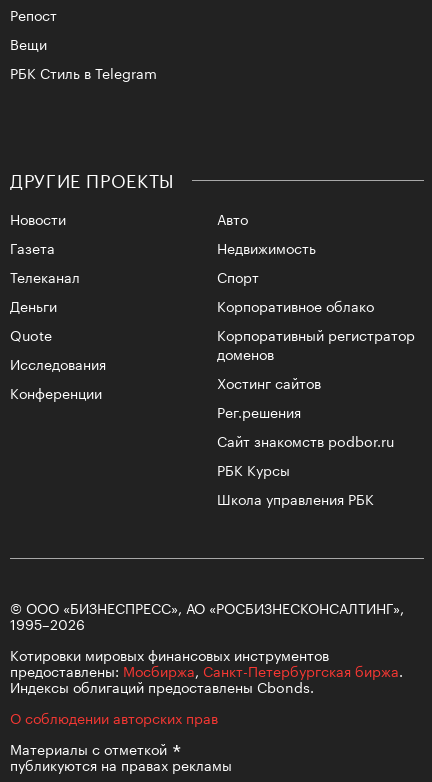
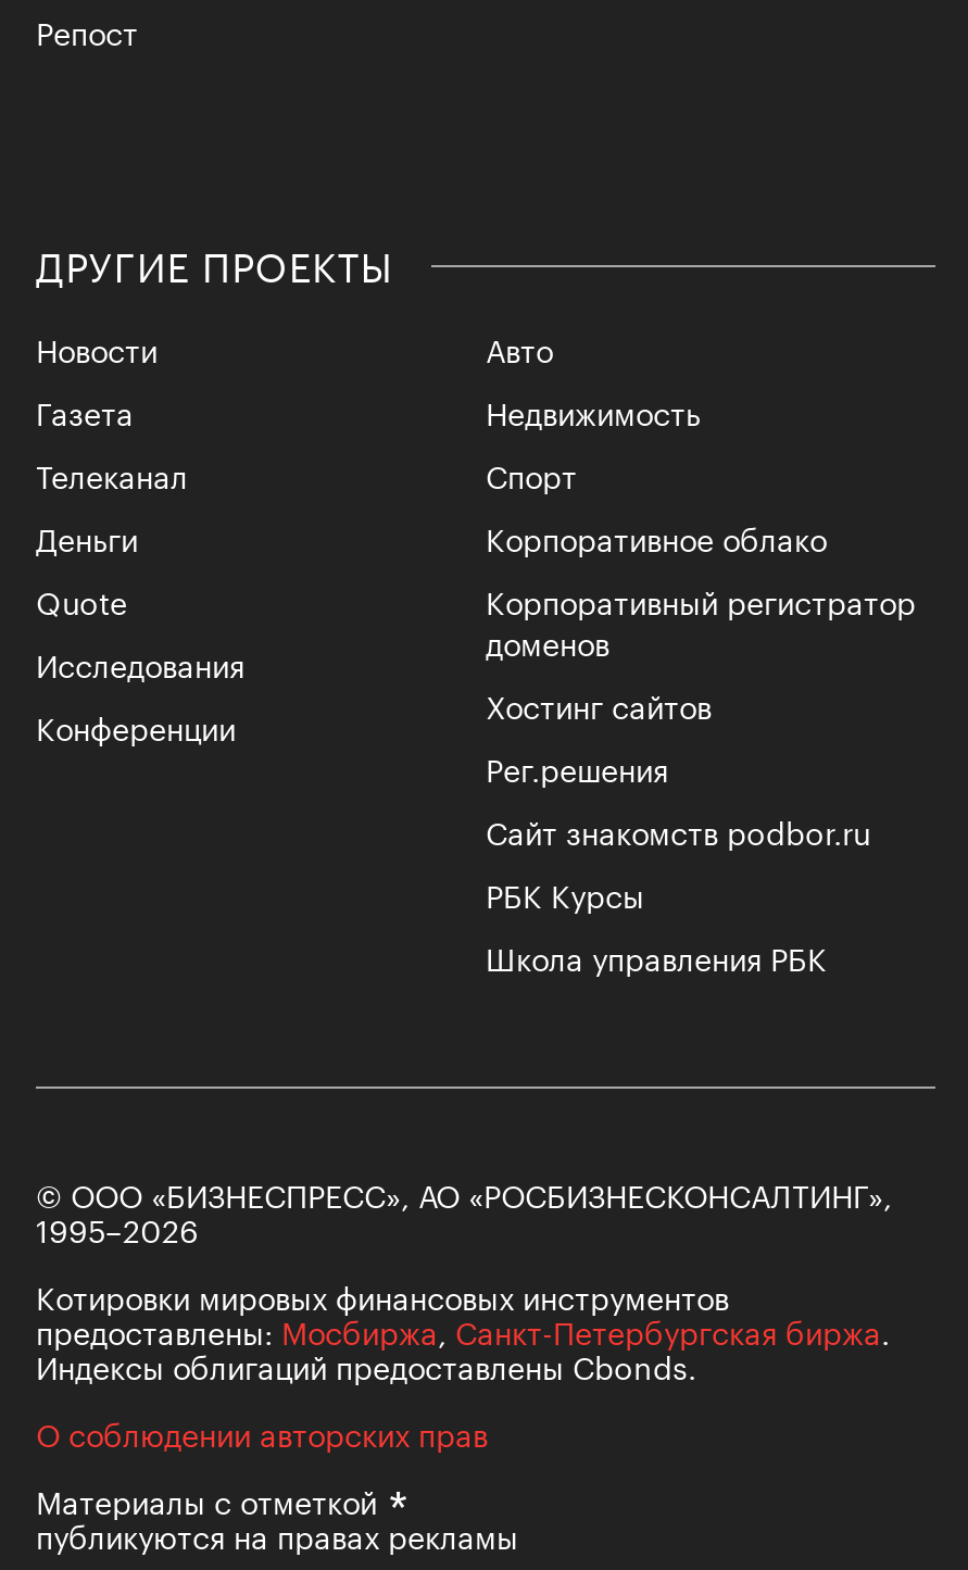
- Вещи
- РБК Стиль в Telegram
